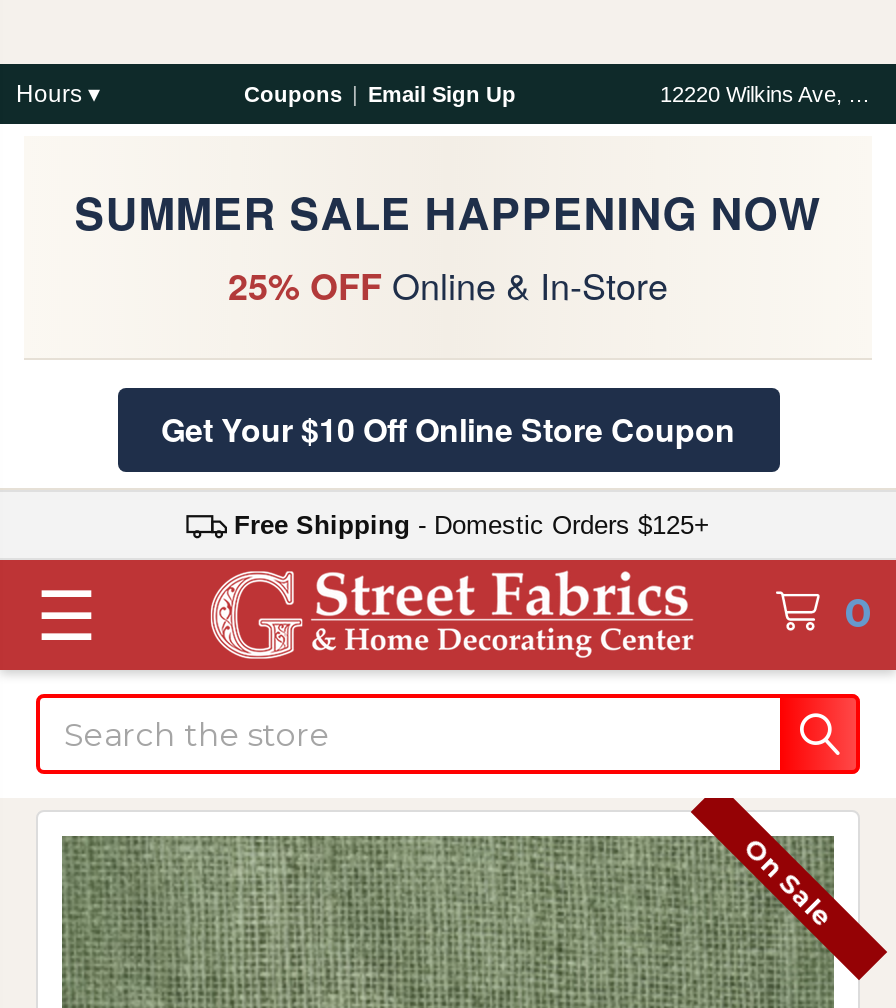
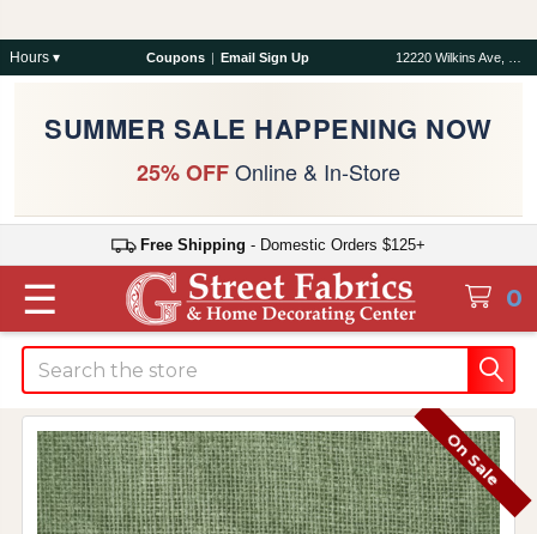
- Get Your $10 Off Online Store Coupon
